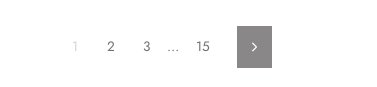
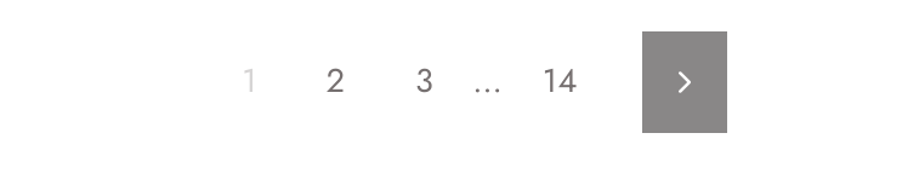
- 15
+ 14
